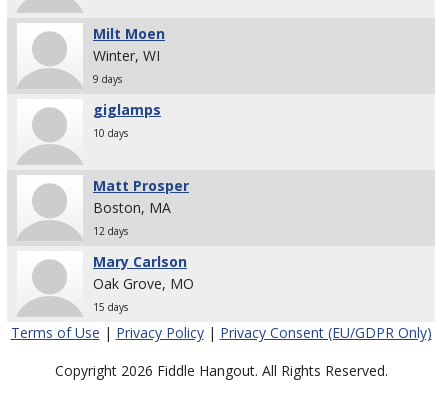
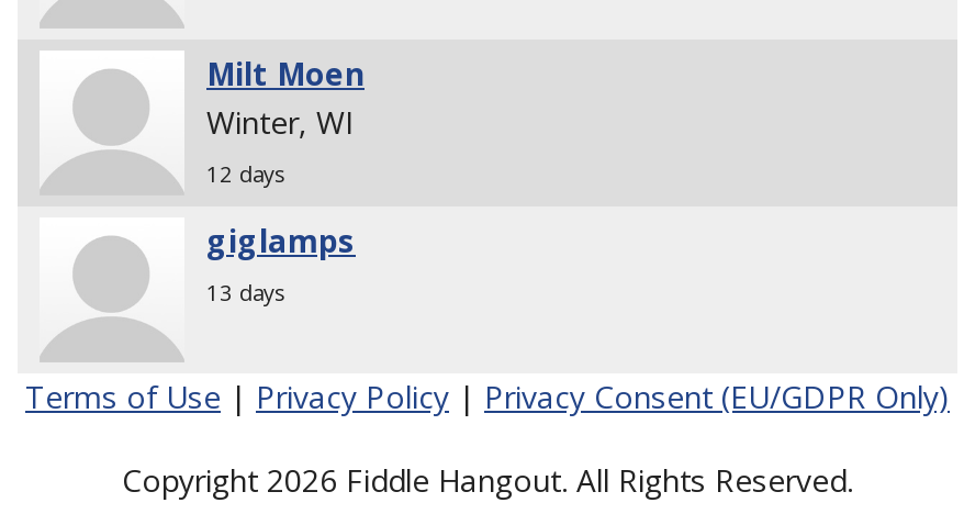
- 9 days
+ 12 days

- 10 days
- Matt Prosper
- Boston, MA
- 12 days
- Mary Carlson
- Oak Grove, MO
- 15 days
+ 13 days
